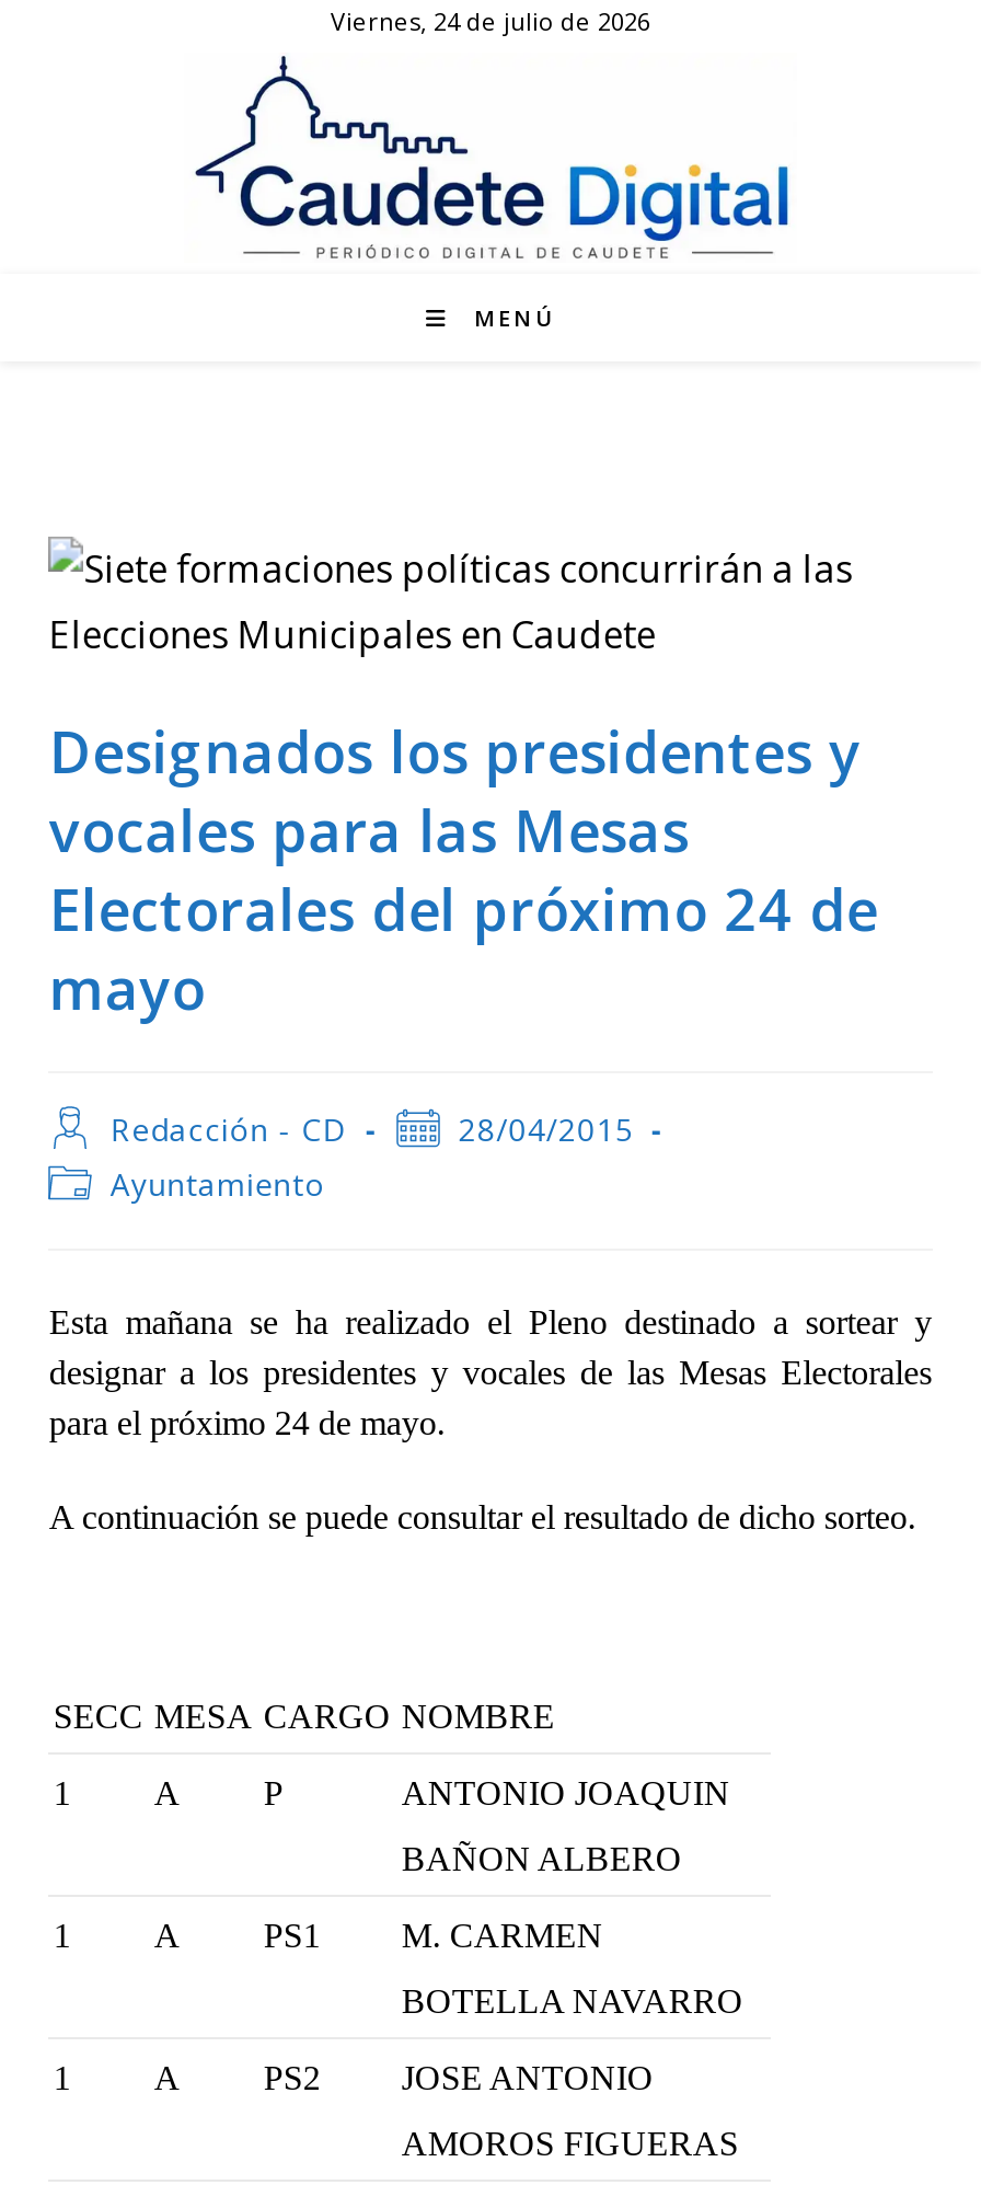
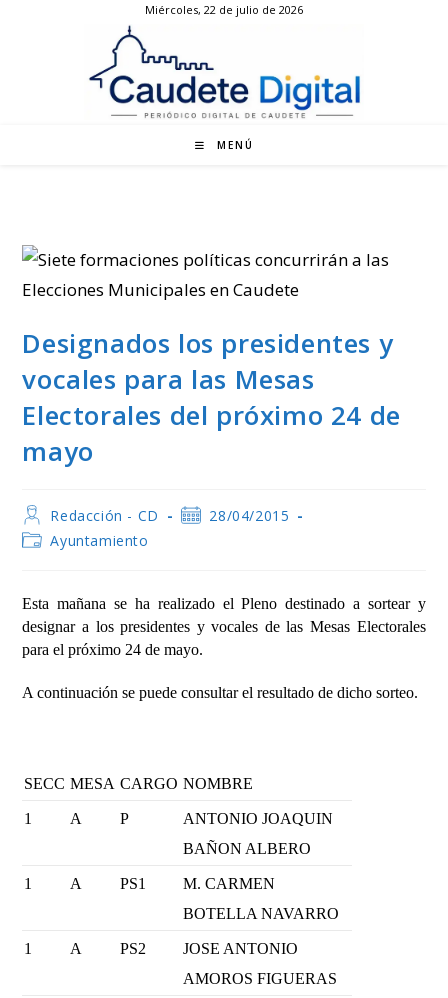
- Viernes, 24 de julio de 2026
+ Miércoles, 22 de julio de 2026
